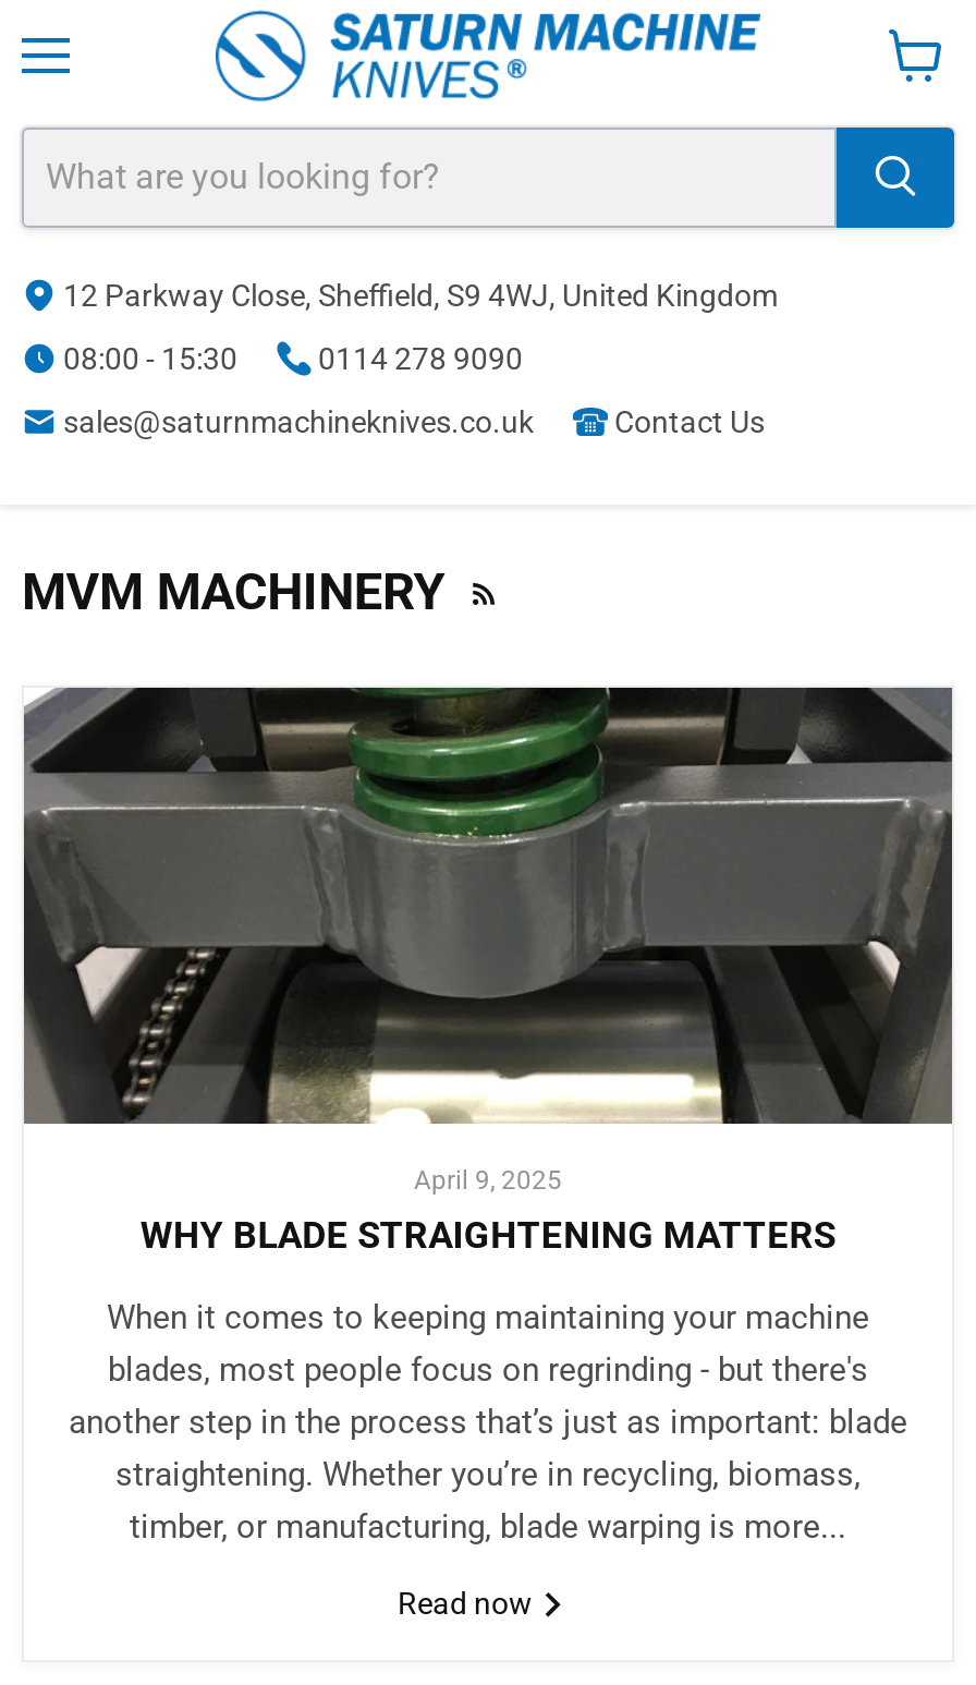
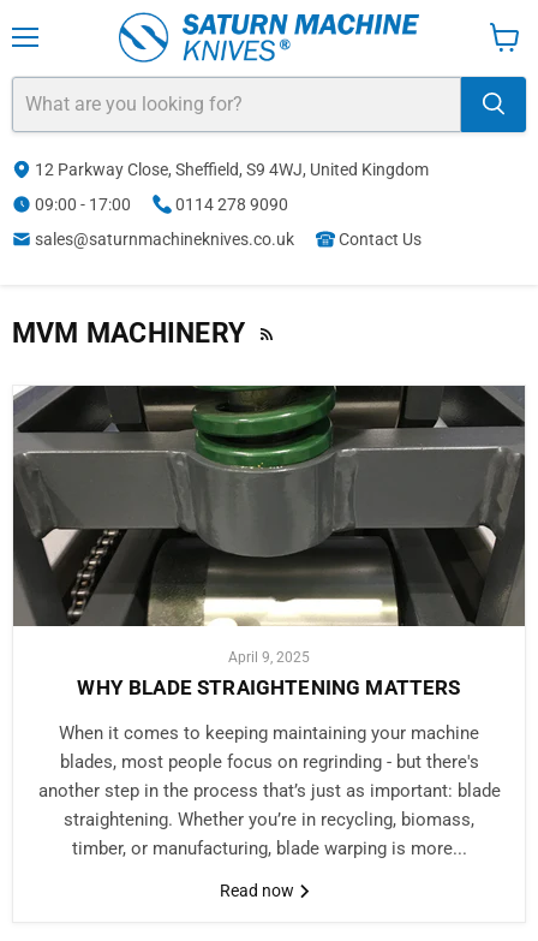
- 08:00 - 15:30
+ 09:00 - 17:00
